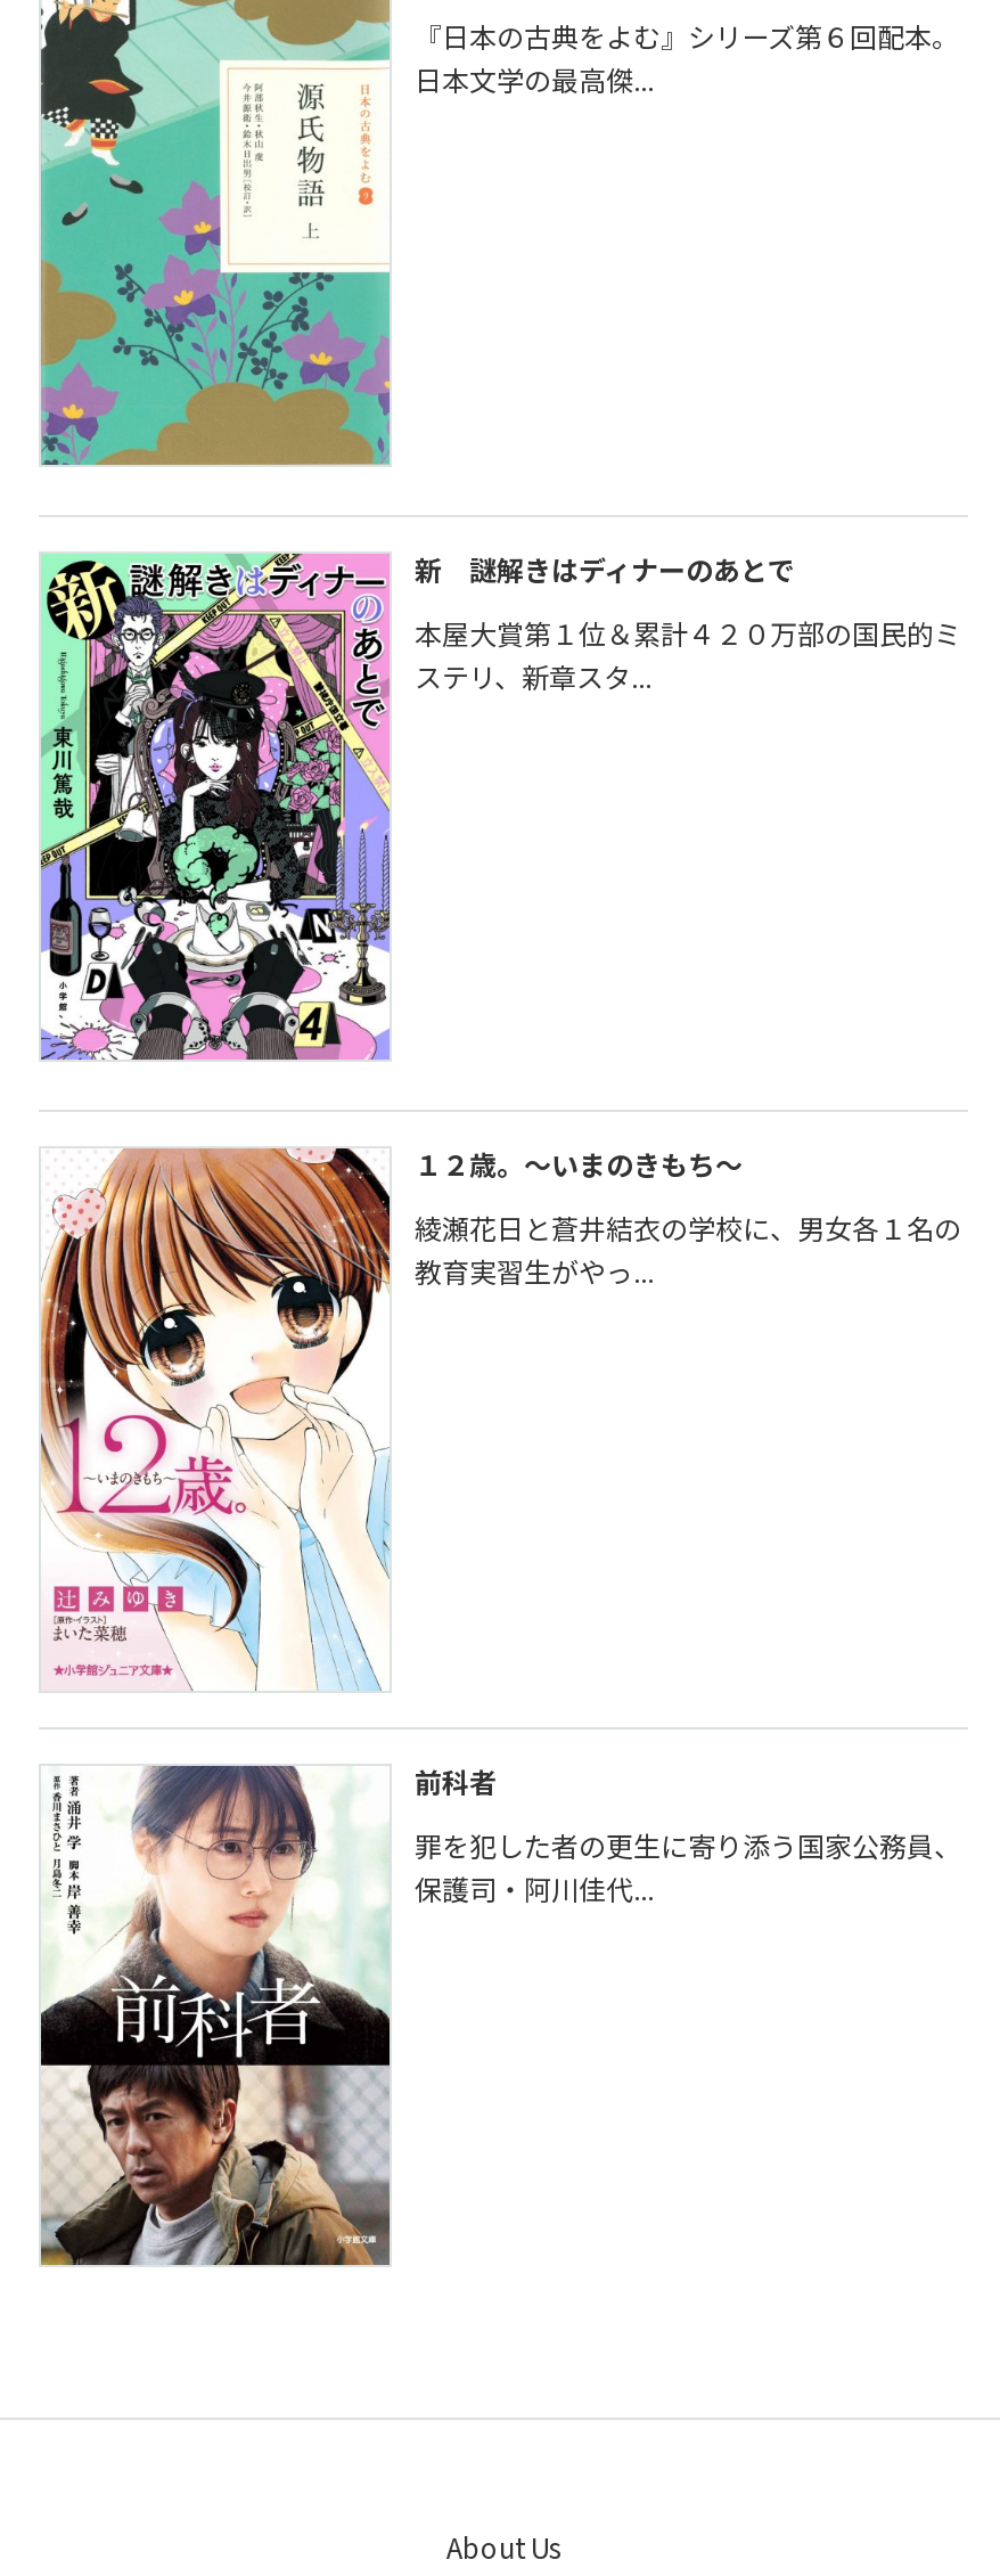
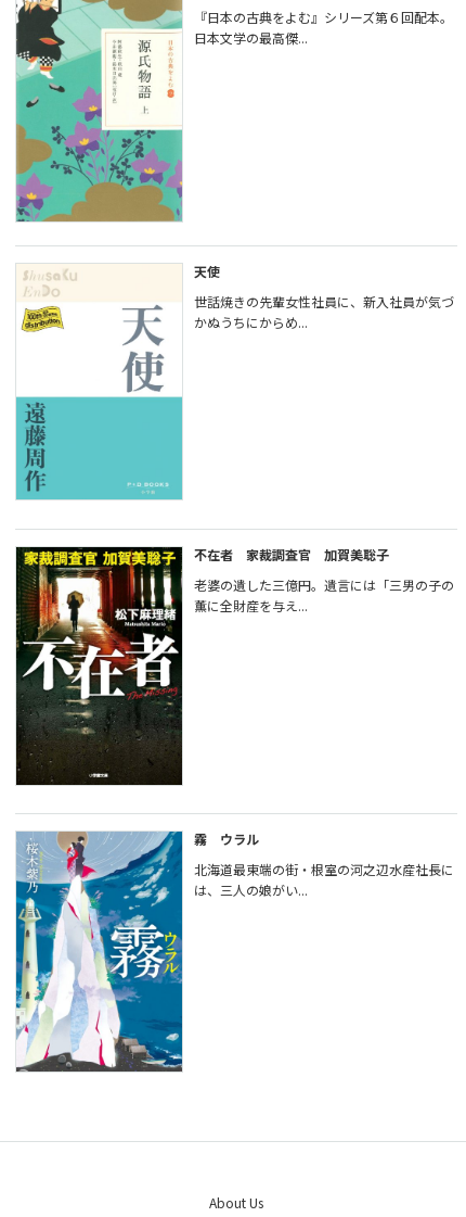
- [image]
- 新 謎解きはディナーのあとで
+ [image]
+ 天使

- 本屋大賞第１位＆累計４２０万部の国民的ミ
- ステリ、新章スタ...
+ 世話焼きの先輩女性社員に、新入社員が気づ
+ かぬうちにからめ...

- [image]
- １２歳。～いまのきもち～
+ [image]
+ 不在者 家裁調査官 加賀美聡子

- 綾瀬花日と蒼井結衣の学校に、男女各１名の
- 教育実習生がやっ...
+ 老婆の遺した三億円。遺言には「三男の子の
+ 薫に全財産を与え...

- [image]
- 前科者
+ [image]
+ 霧 ウラル

- 罪を犯した者の更生に寄り添う国家公務員、
- 保護司・阿川佳代...
+ 北海道最東端の街・根室の河之辺水産社長に
+ は、三人の娘がい...
